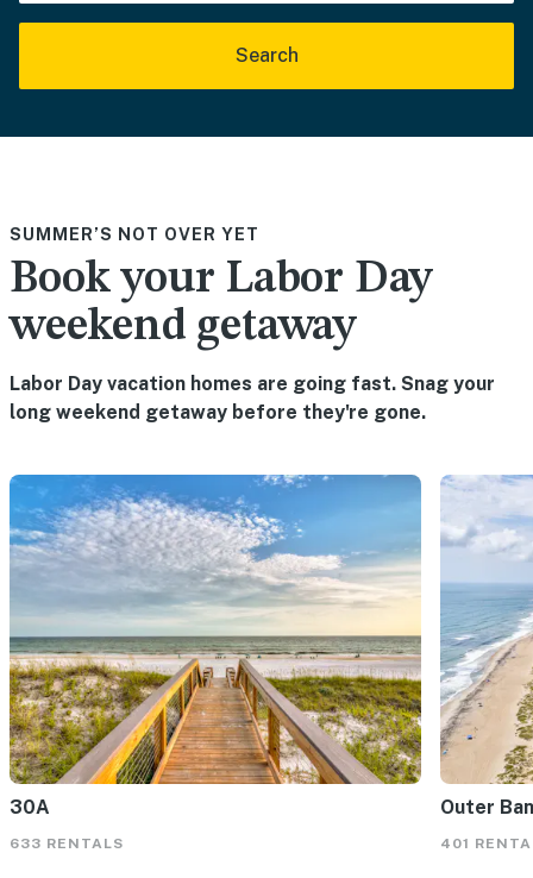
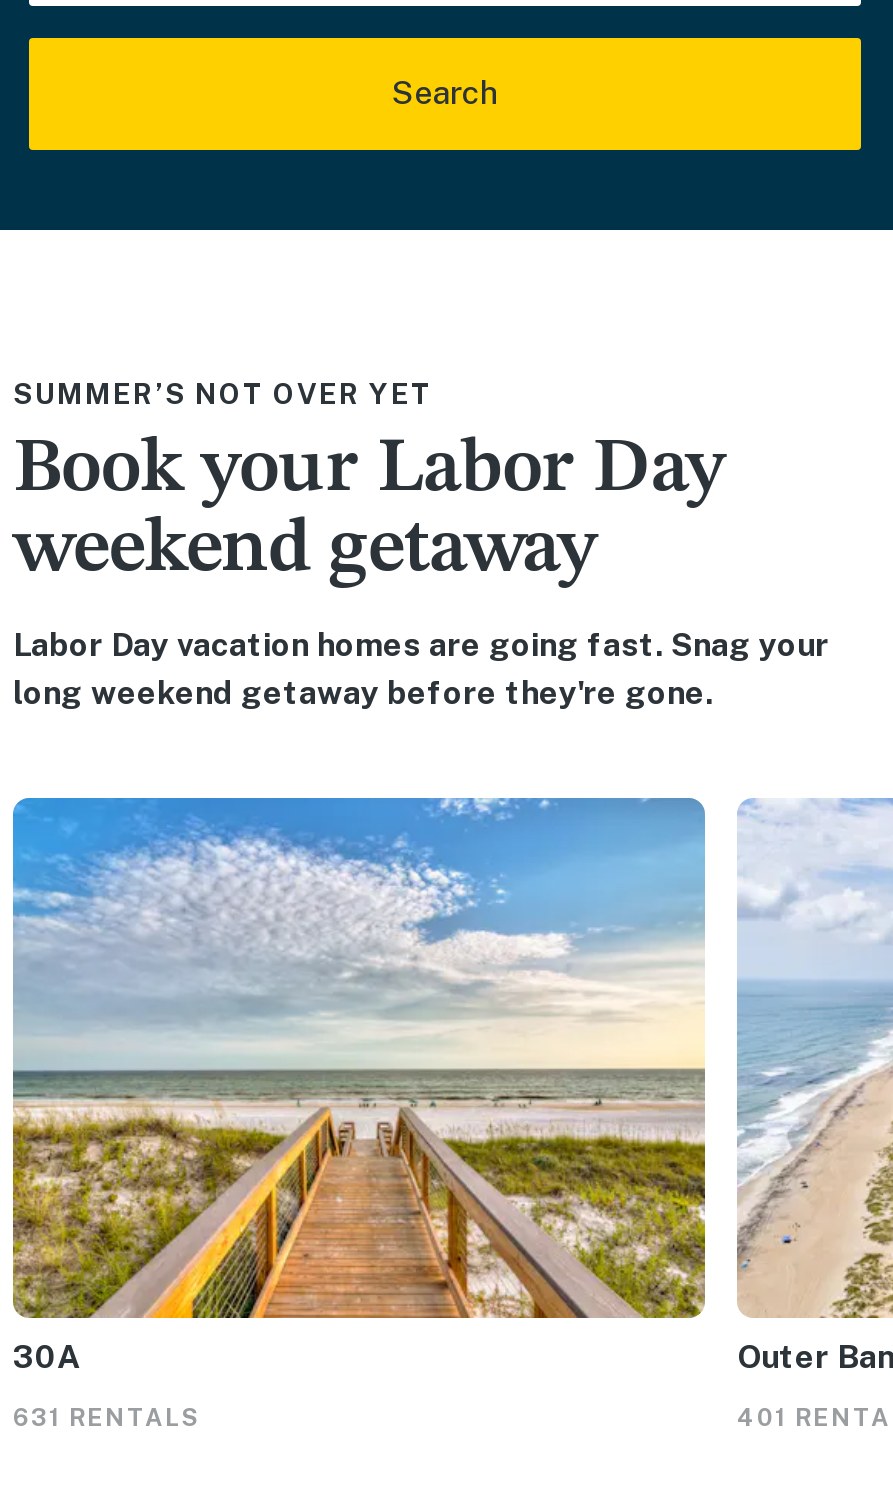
- 633 RENTALS
+ 631 RENTALS
